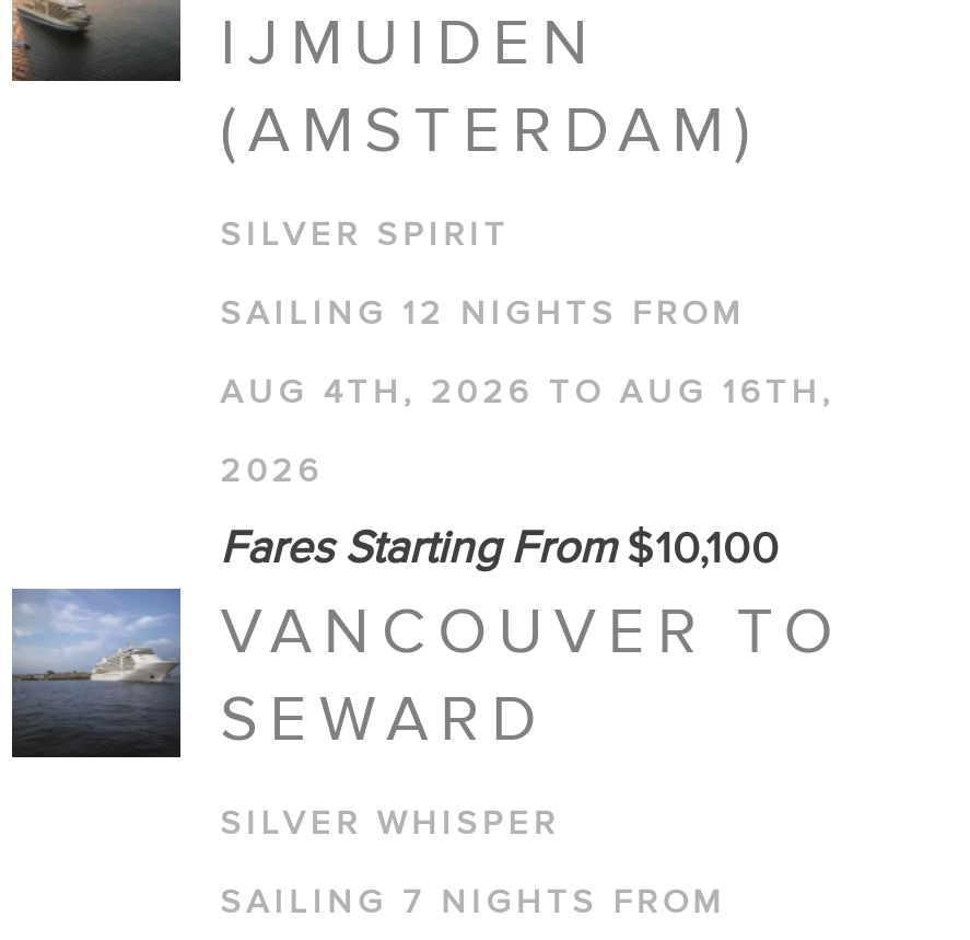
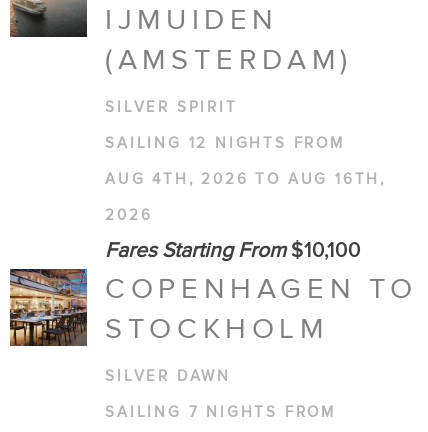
- [image]
- VANCOUVER TO
- SEWARD
+ [image]
+ COPENHAGEN TO
+ STOCKHOLM

- SILVER WHISPER
+ SILVER DAWN
